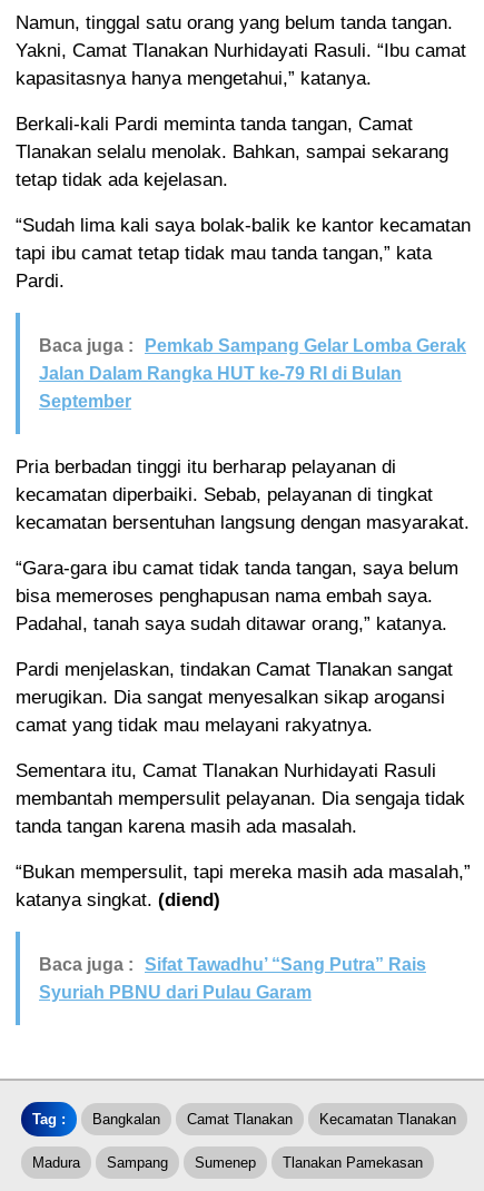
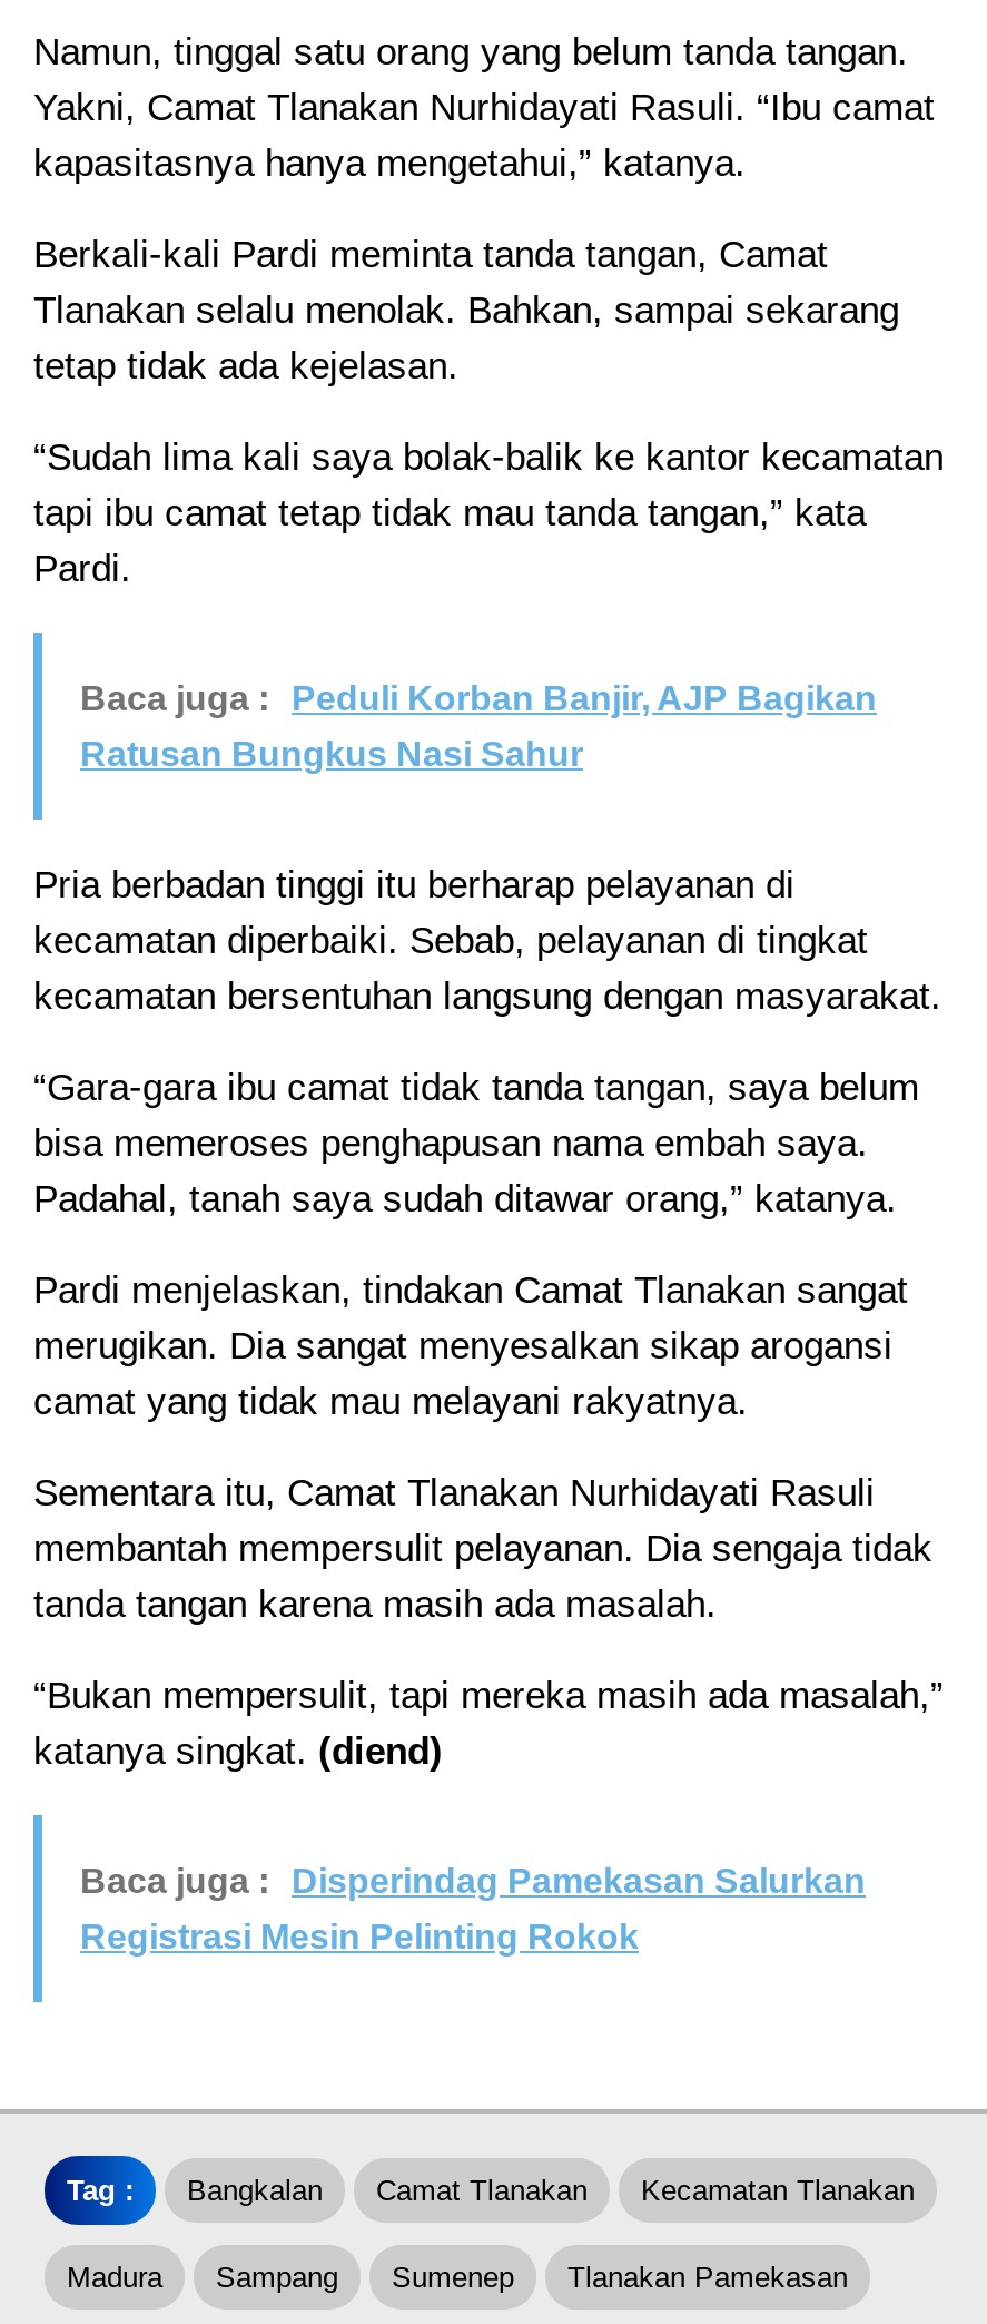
- Baca juga : Pemkab Sampang Gelar Lomba Gerak
- Jalan Dalam Rangka HUT ke-79 RI di Bulan
- September
+ Baca juga : Peduli Korban Banjir, AJP Bagikan
+ Ratusan Bungkus Nasi Sahur

- Baca juga : Sifat Tawadhu’ “Sang Putra” Rais
+ Baca juga : Disperindag Pamekasan Salurkan

- Syuriah PBNU dari Pulau Garam
+ Registrasi Mesin Pelinting Rokok
